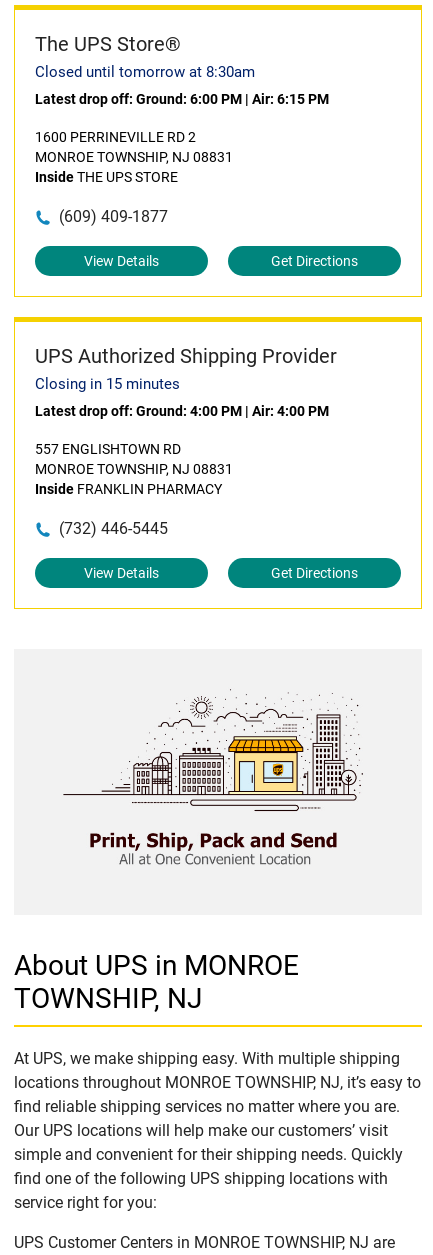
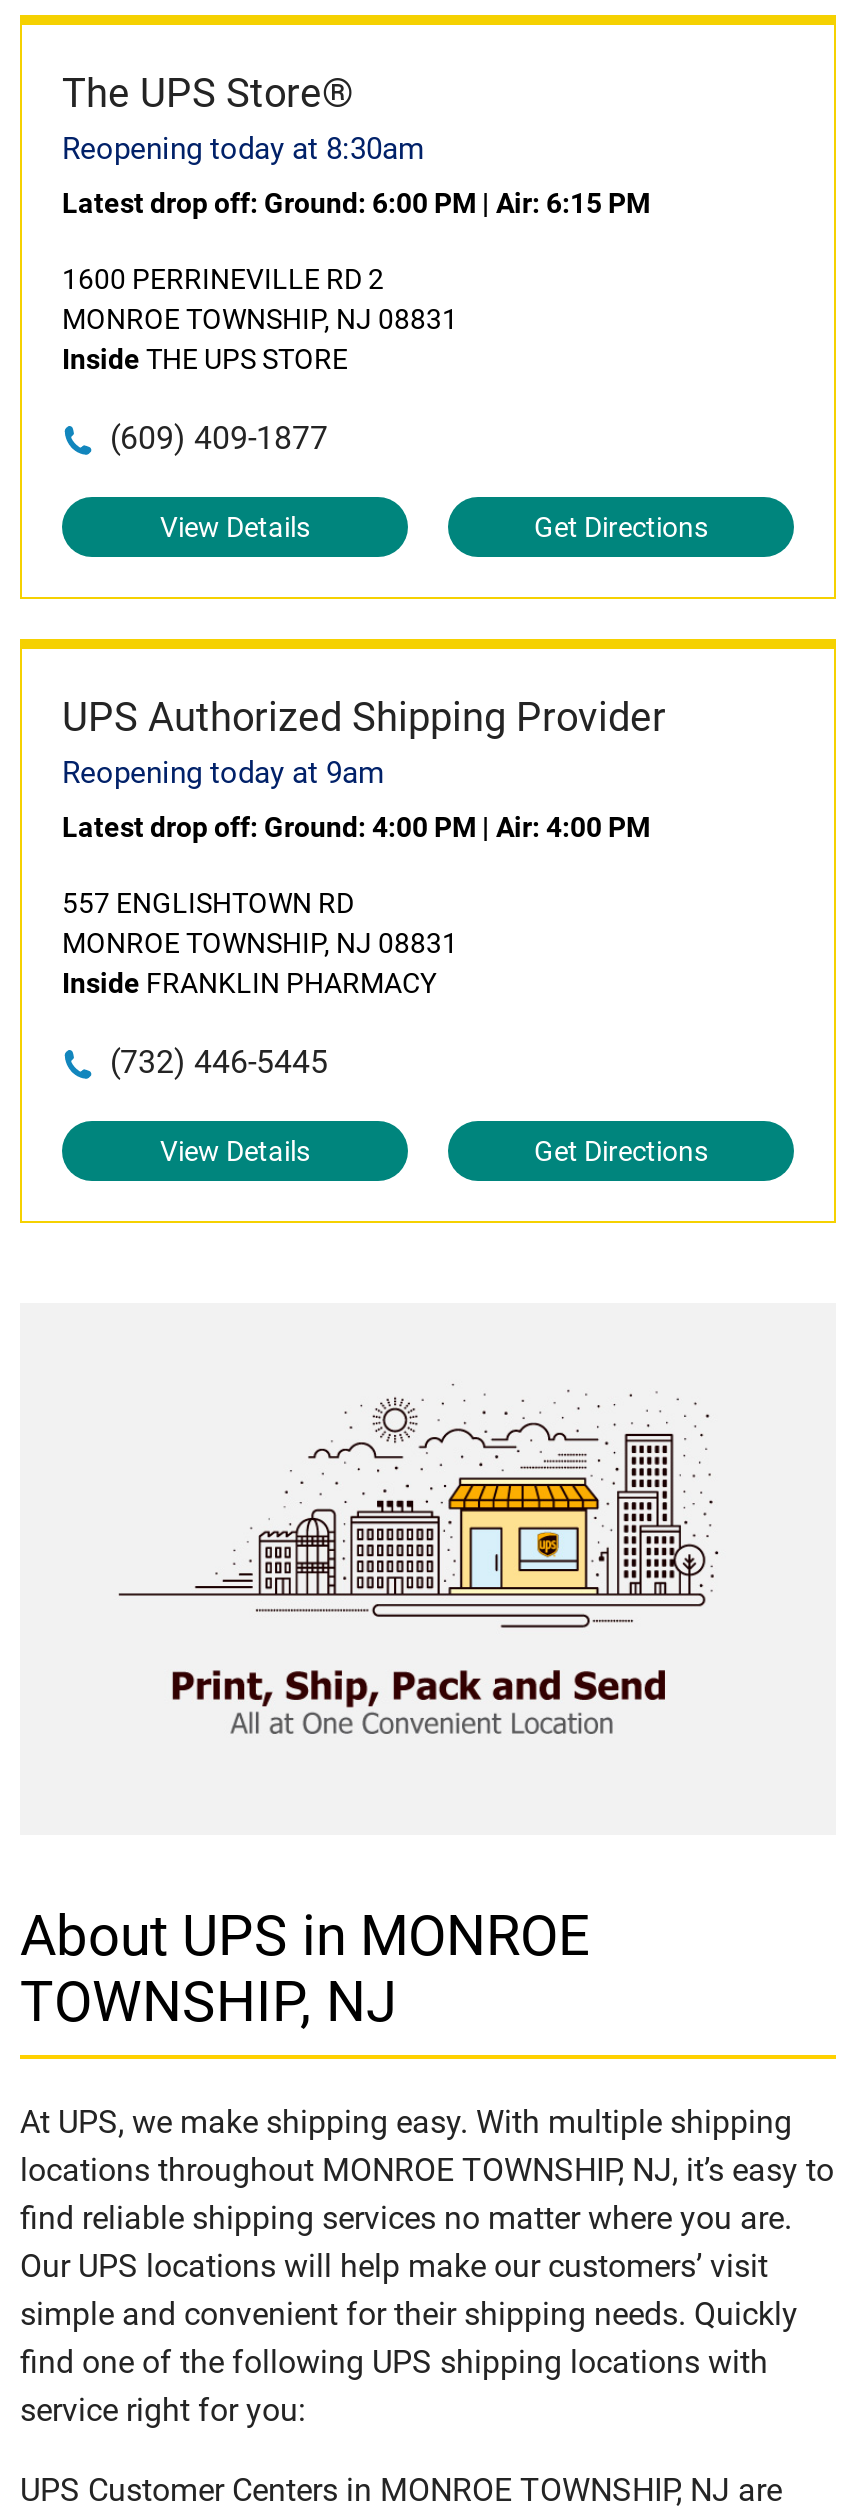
- Closed until tomorrow at 8:30am
+ Reopening today at 8:30am

- Closing in 15 minutes
+ Reopening today at 9am
